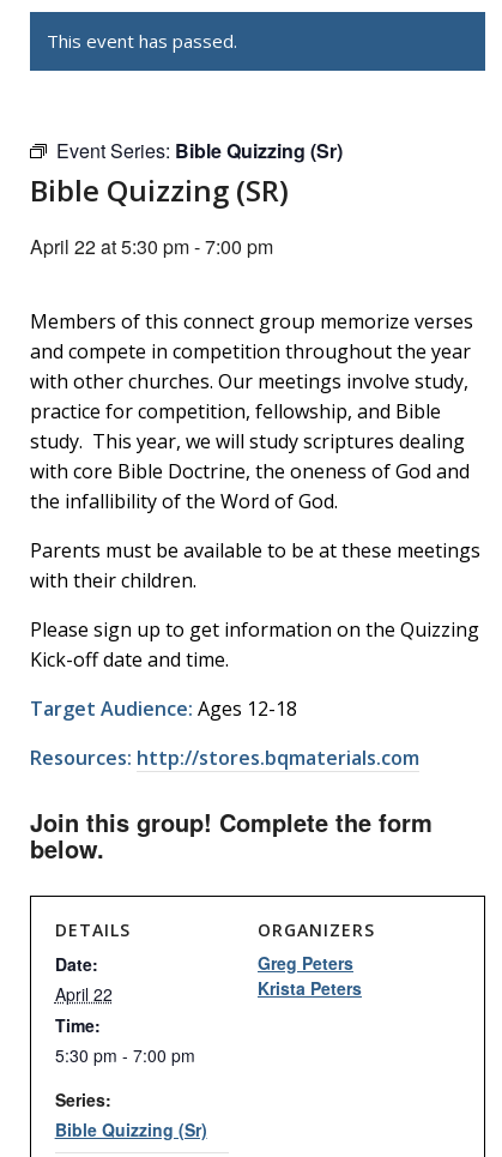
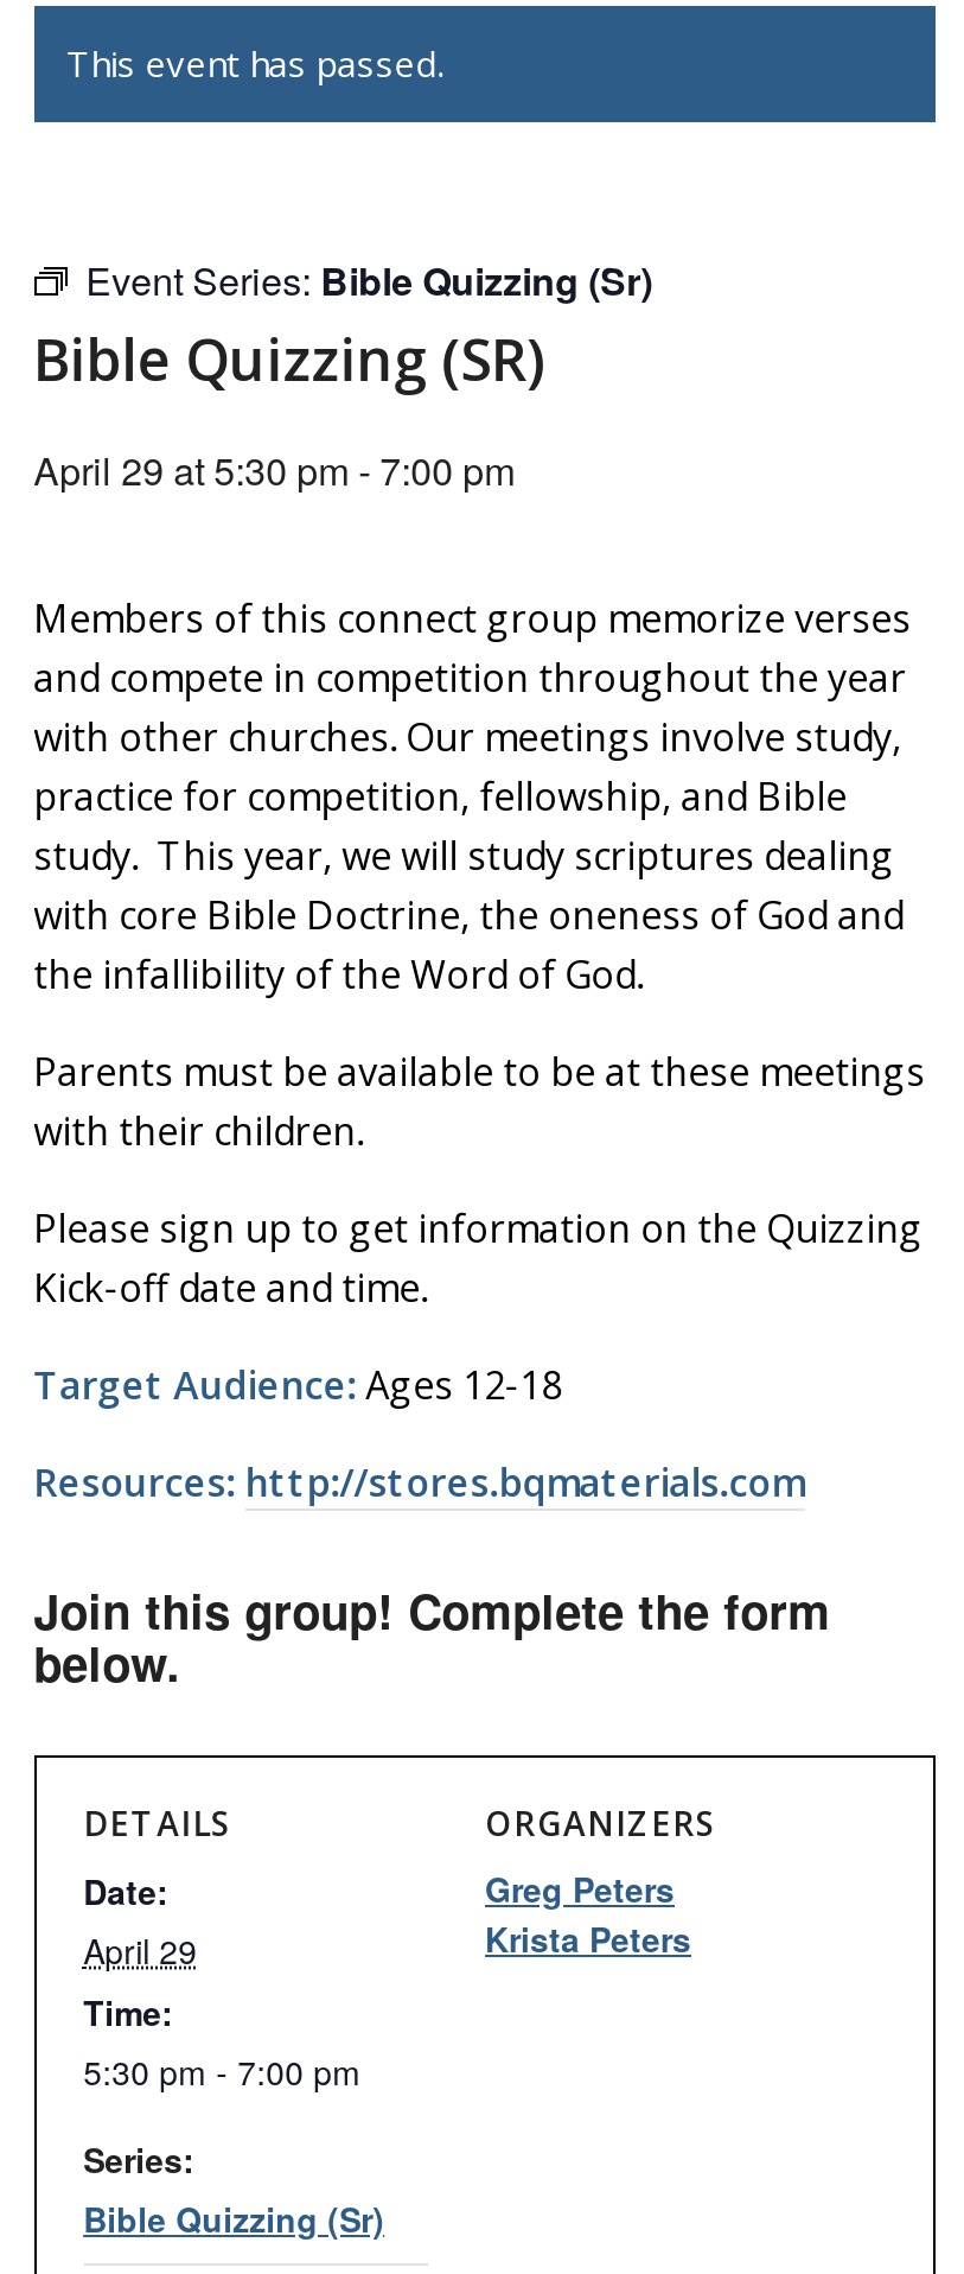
- April 22 at 5:30 pm - 7:00 pm
+ April 29 at 5:30 pm - 7:00 pm

- April 22
+ April 29
